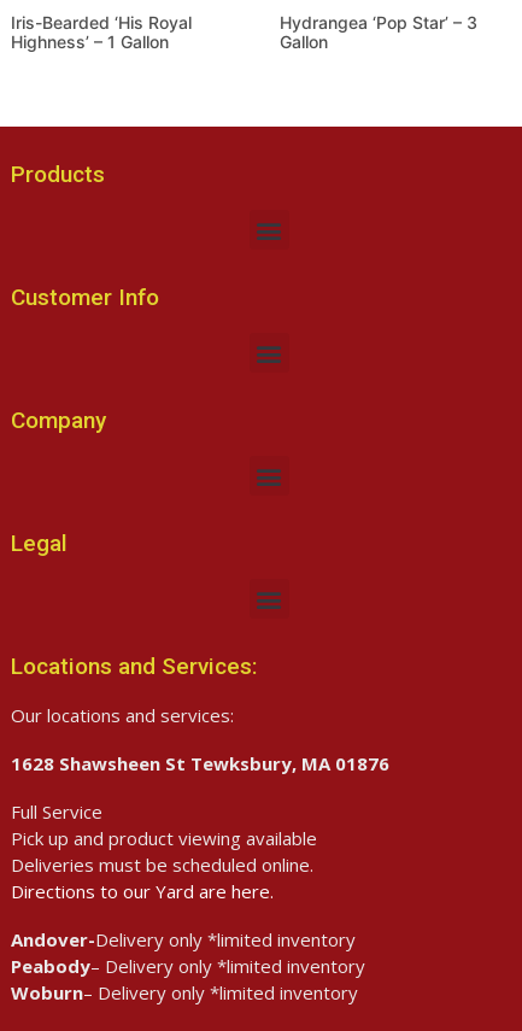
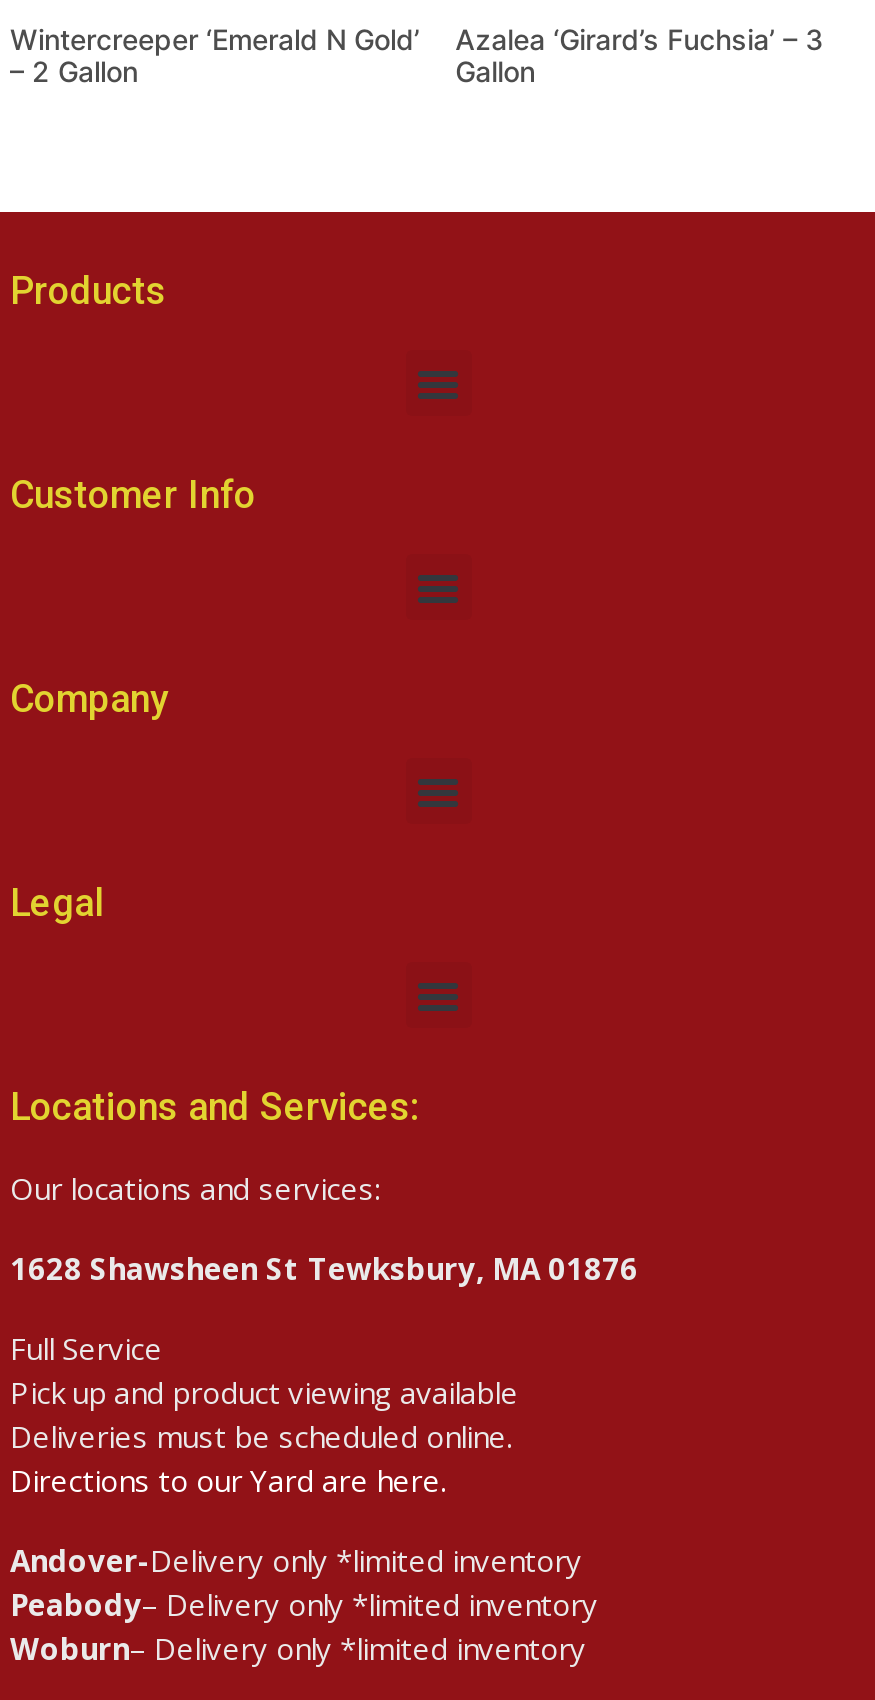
- Iris-Bearded ‘His Royal
- Highness’ – 1 Gallon
+ Wintercreeper ‘Emerald N Gold’
+ – 2 Gallon

- Hydrangea ‘Pop Star’ – 3
+ Azalea ‘Girard’s Fuchsia’ – 3
